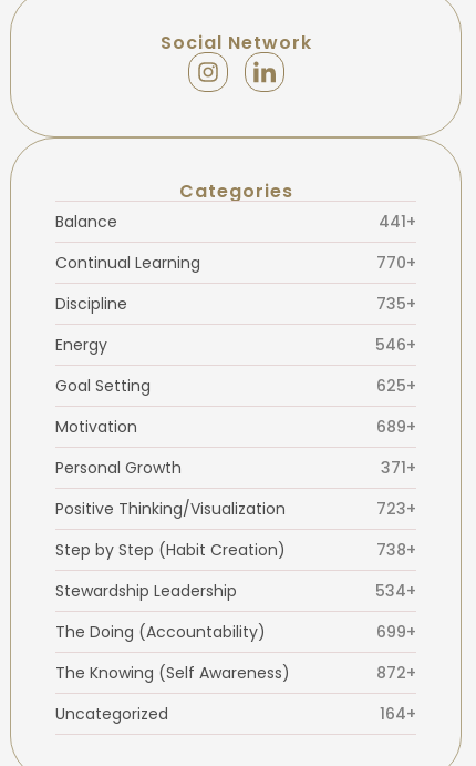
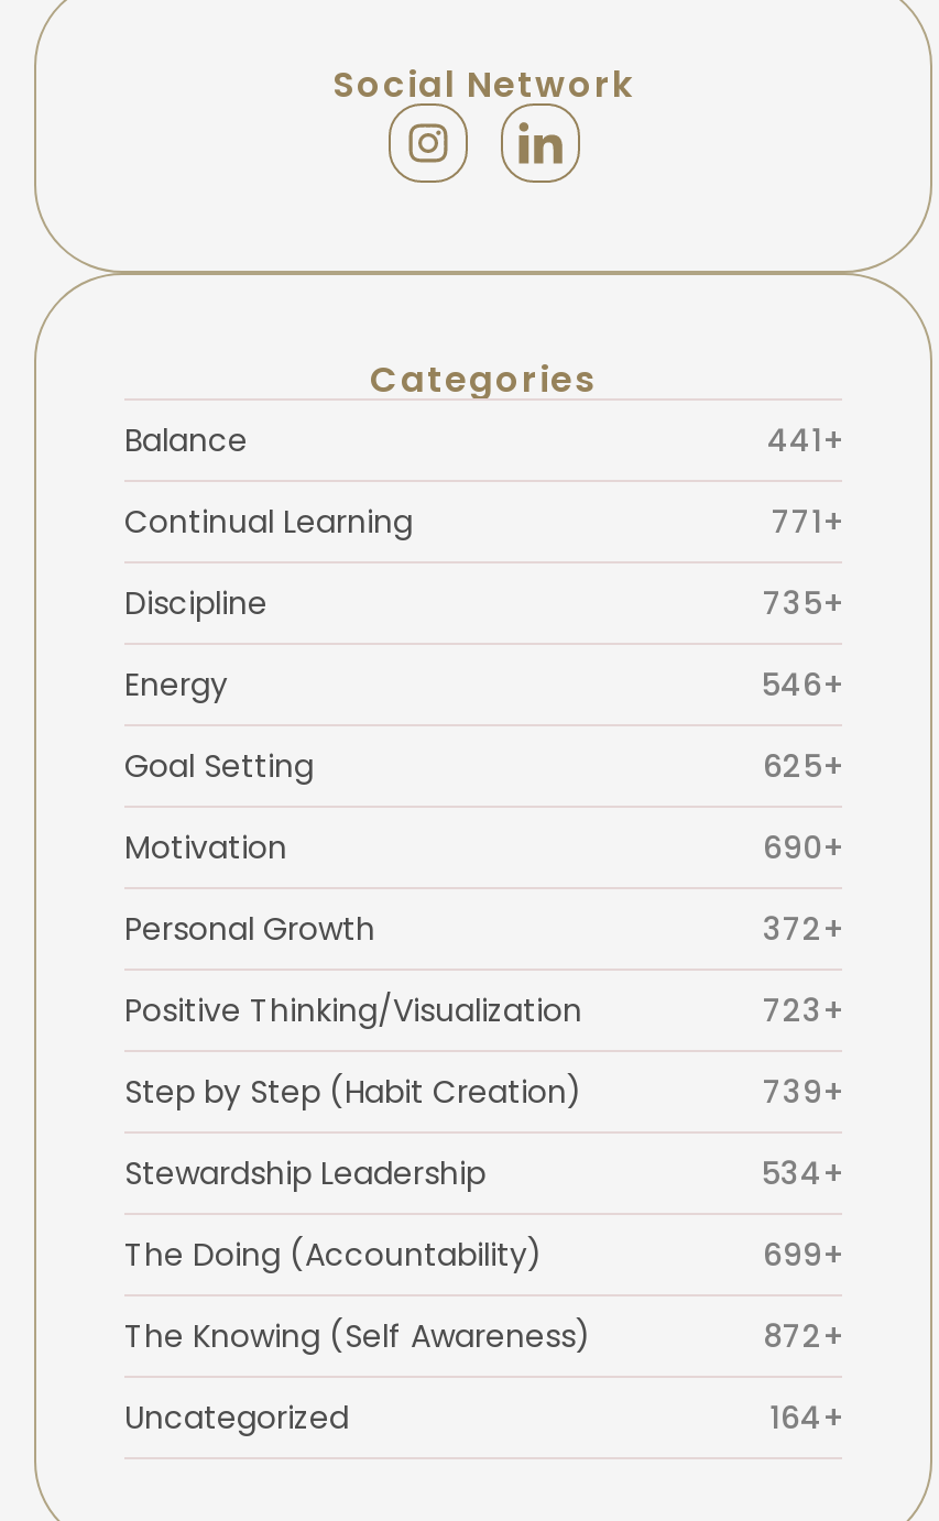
- 770+
+ 771+

- 689+
+ 690+

- 371+
+ 372+

- 738+
+ 739+
